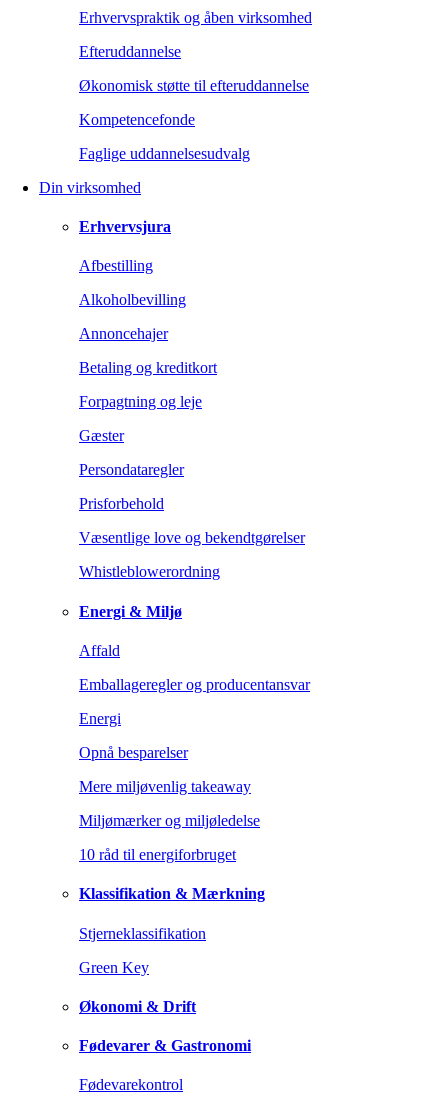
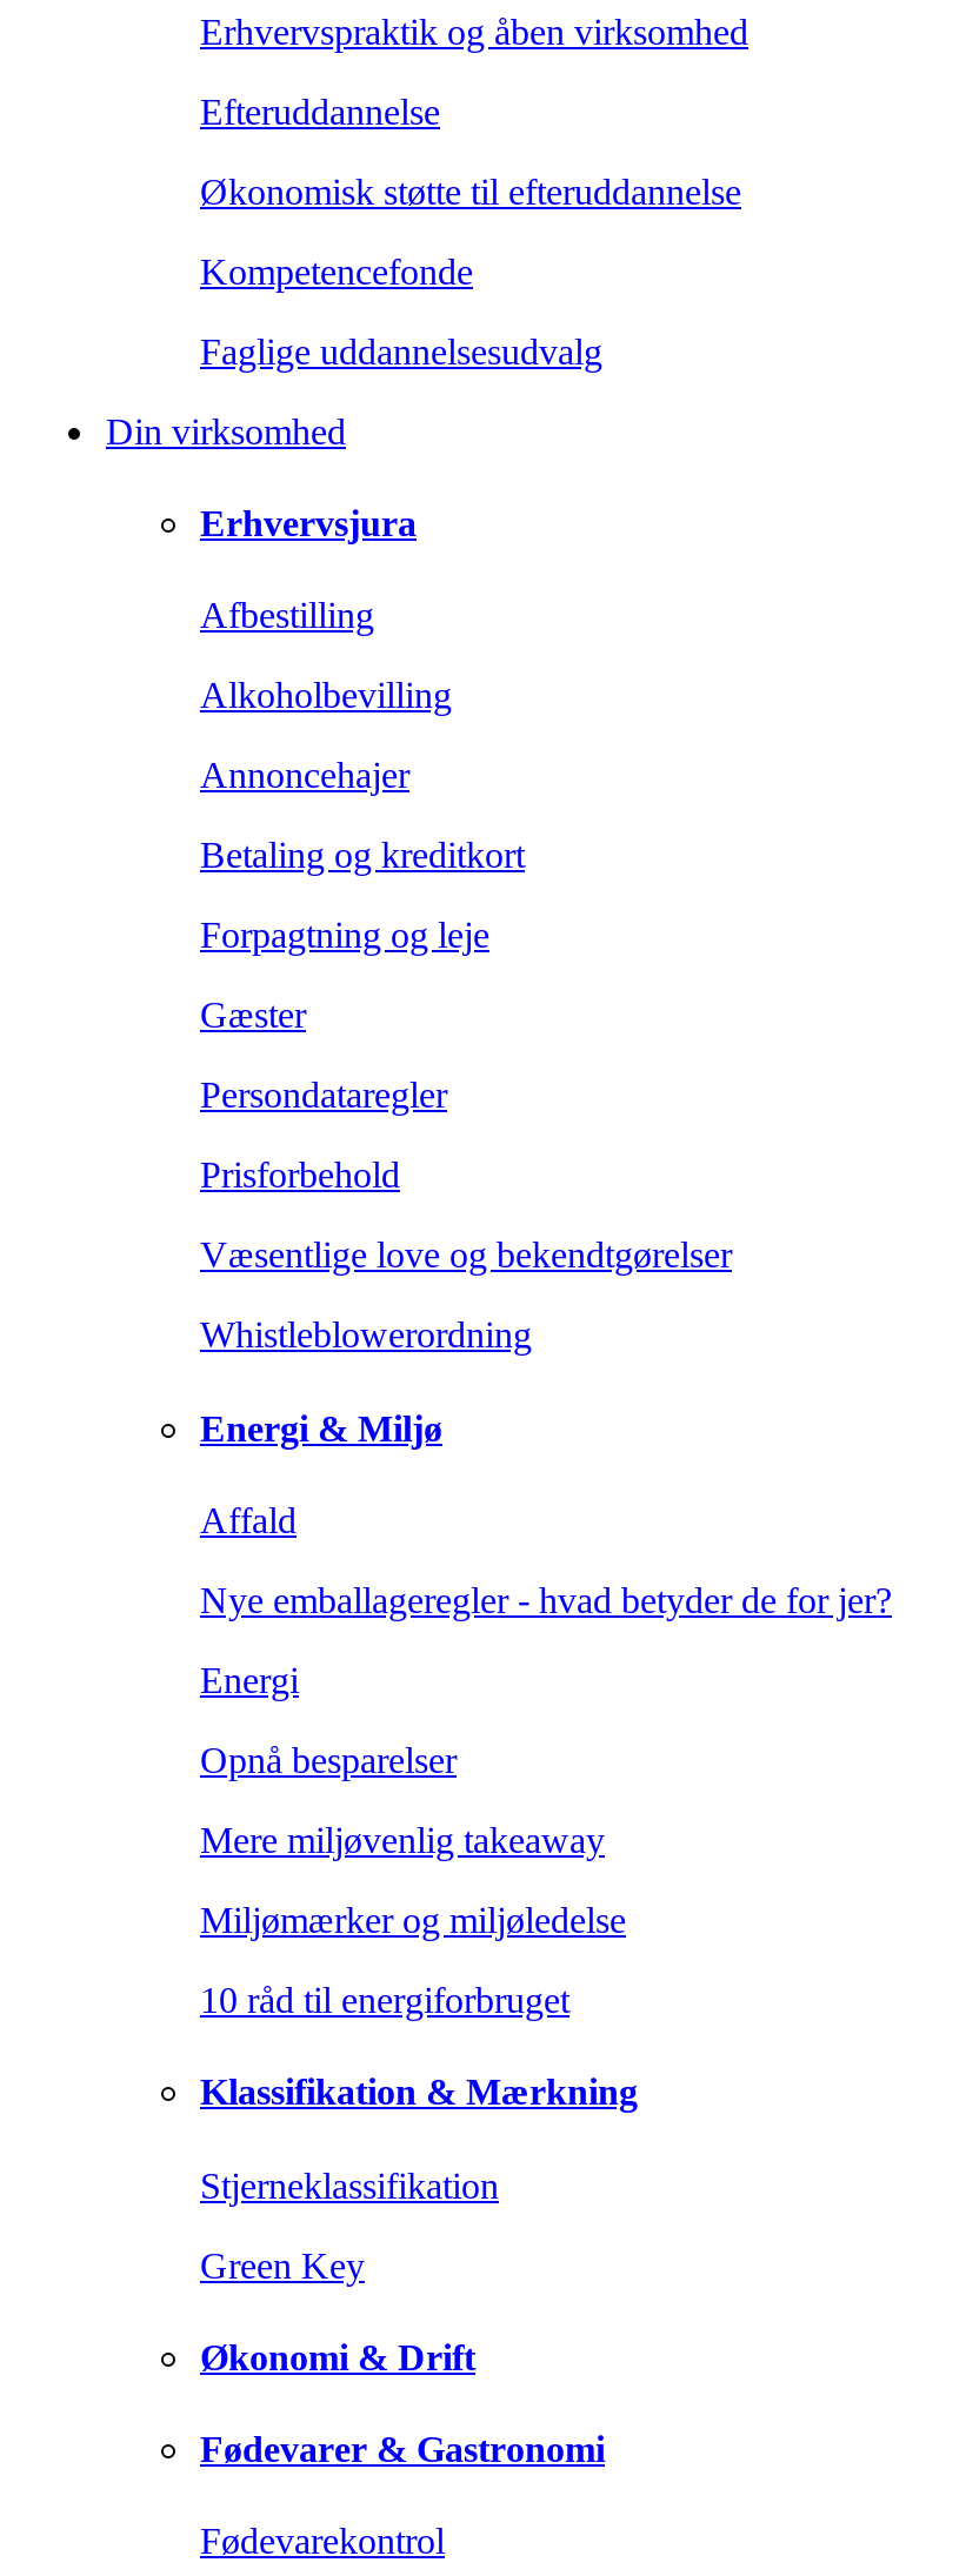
- Emballageregler og producentansvar
+ Nye emballageregler - hvad betyder de for jer?
